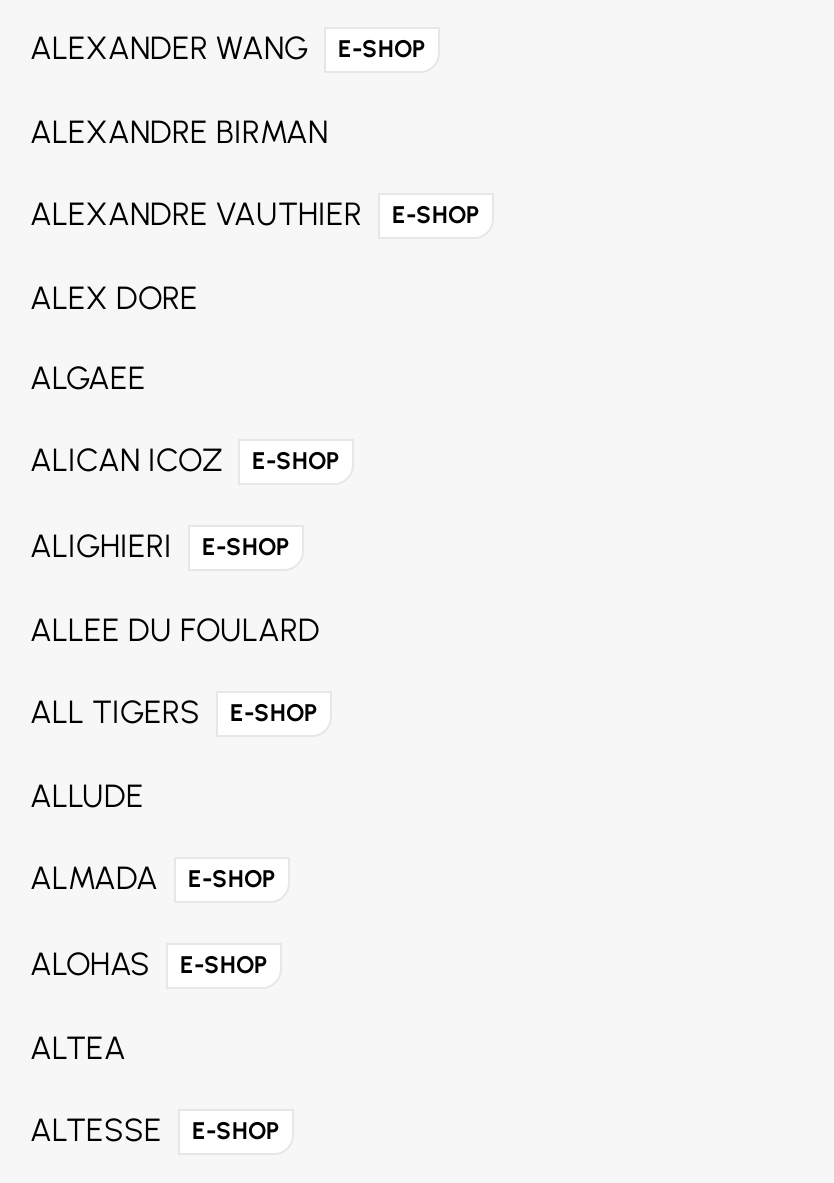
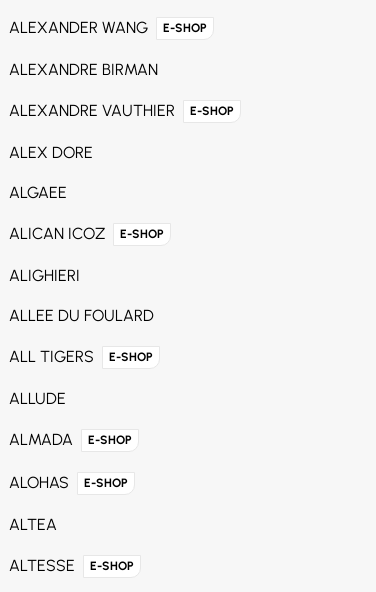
- E-SHOP
